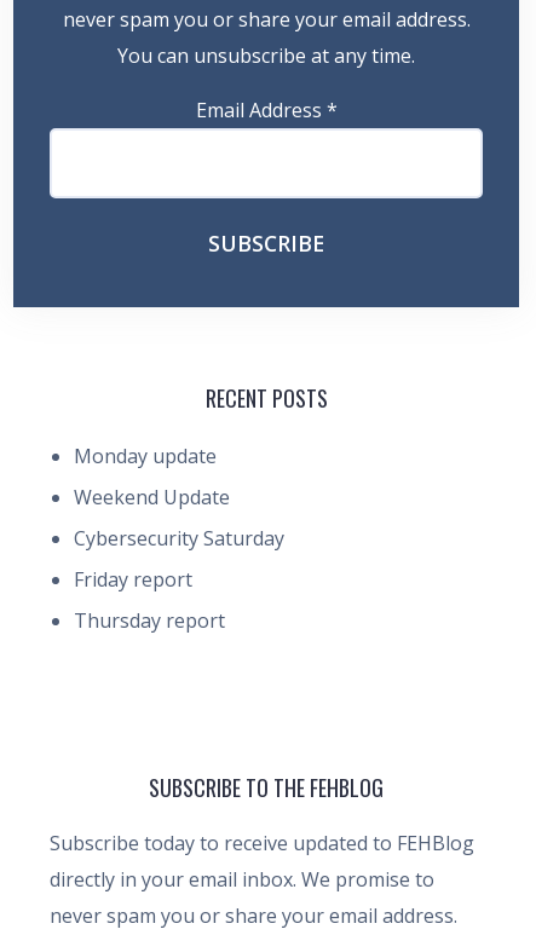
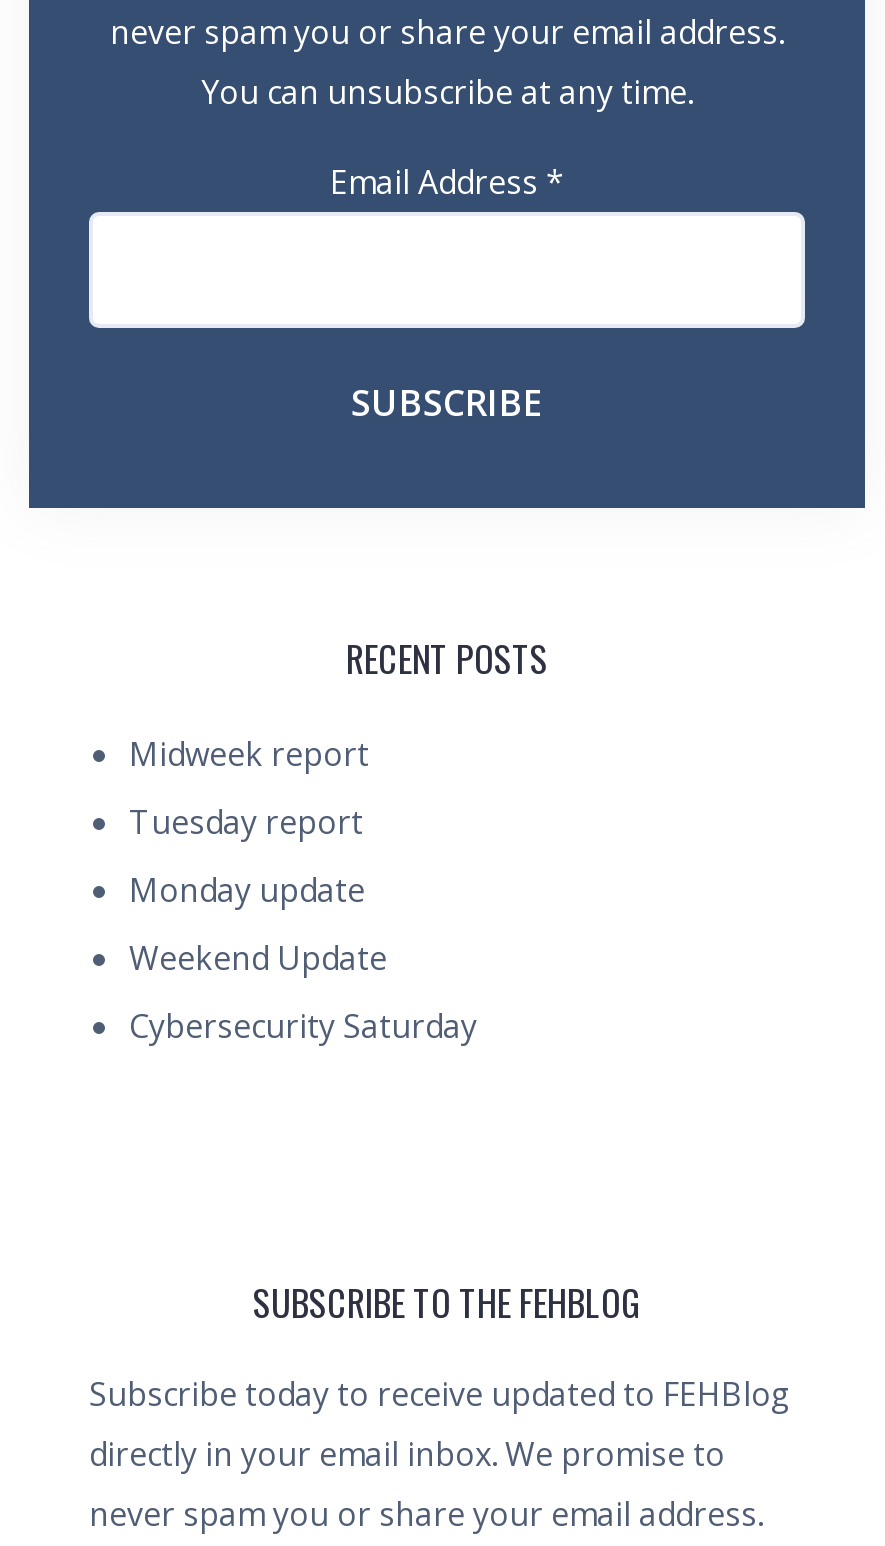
+ Midweek report
+ Tuesday report

moved down: Monday update | Weekend Update | Cybersecurity Saturday

- Friday report
- Thursday report
